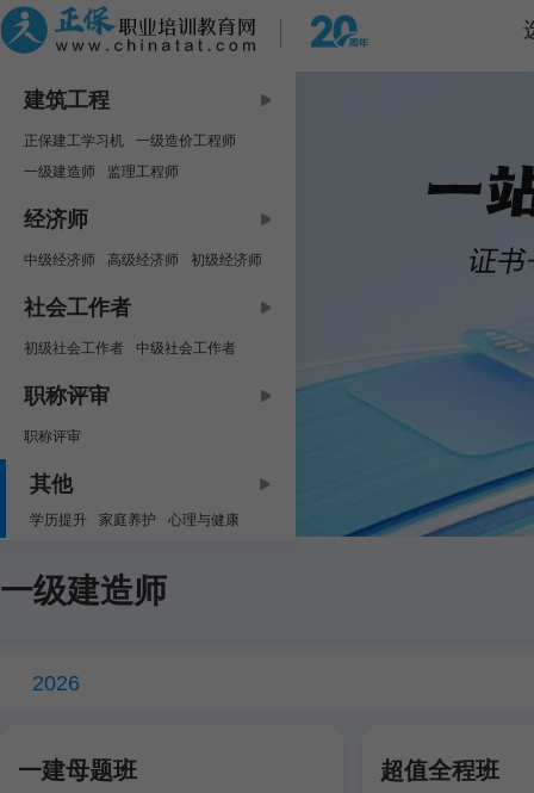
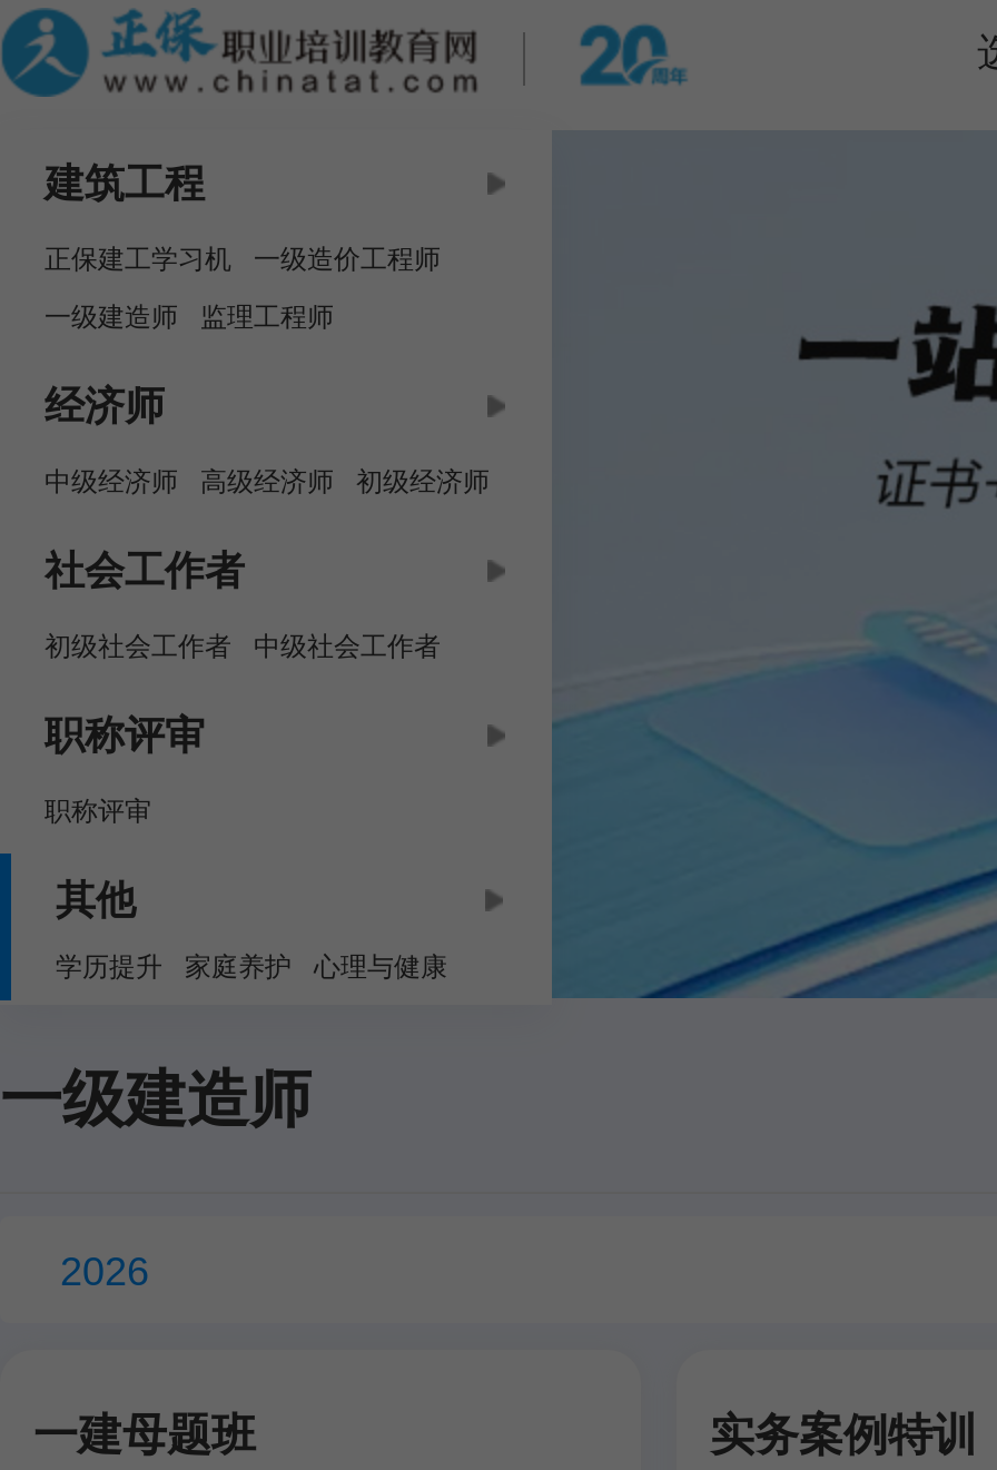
- 超值全程班
+ 实务案例特训
